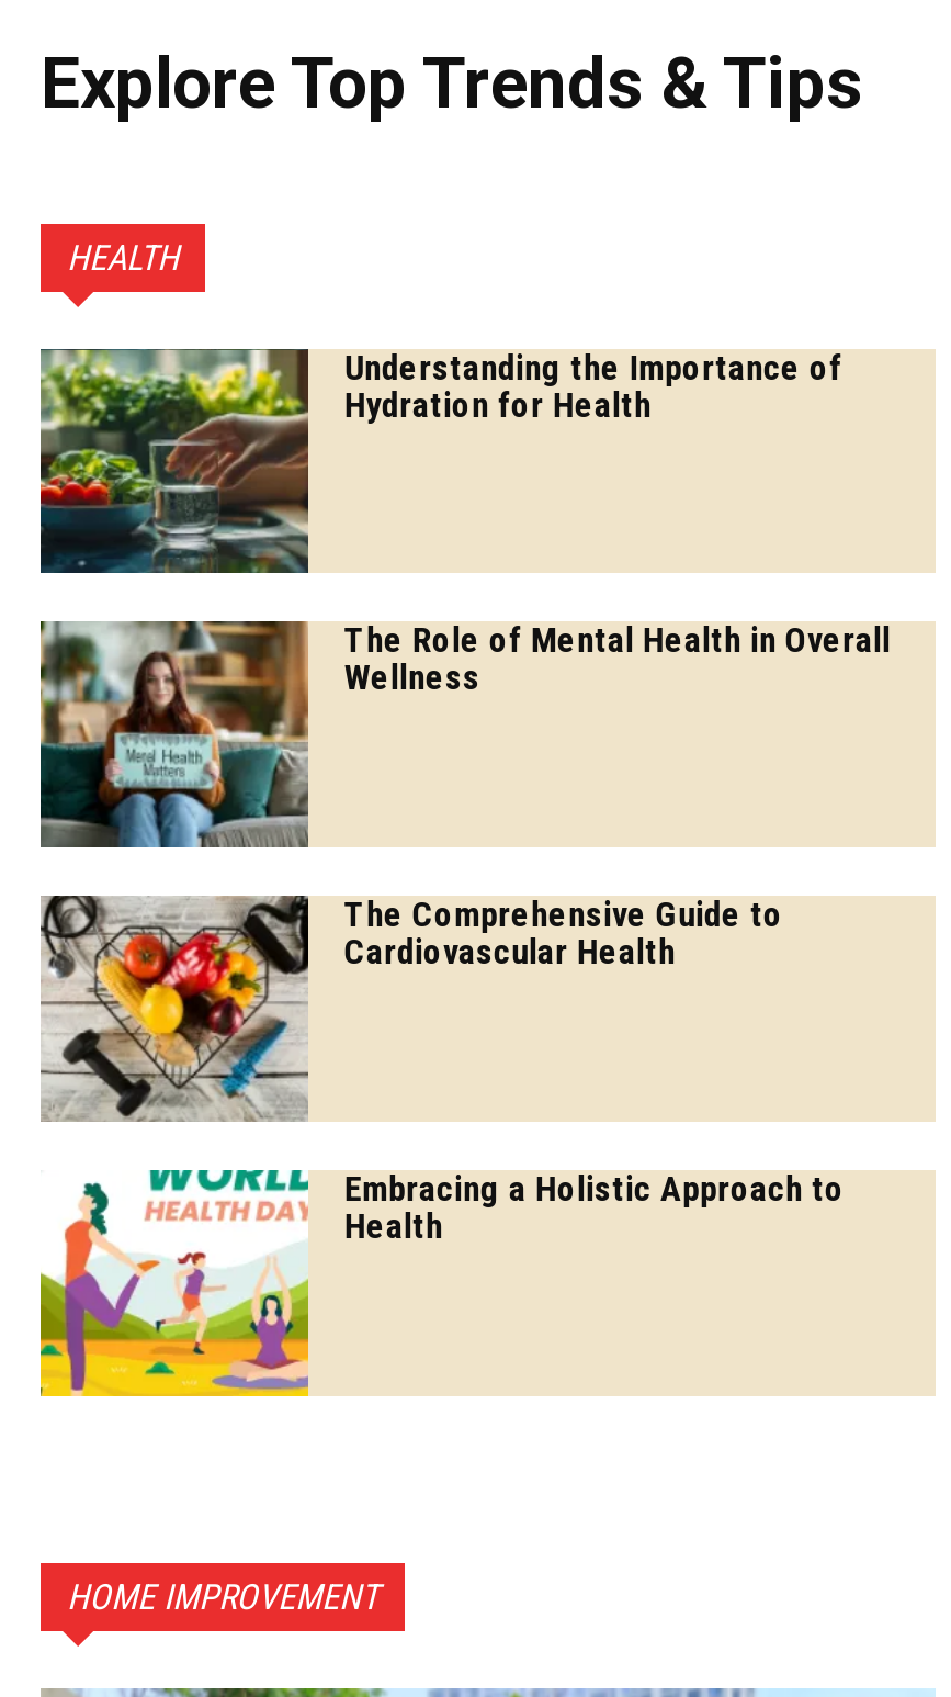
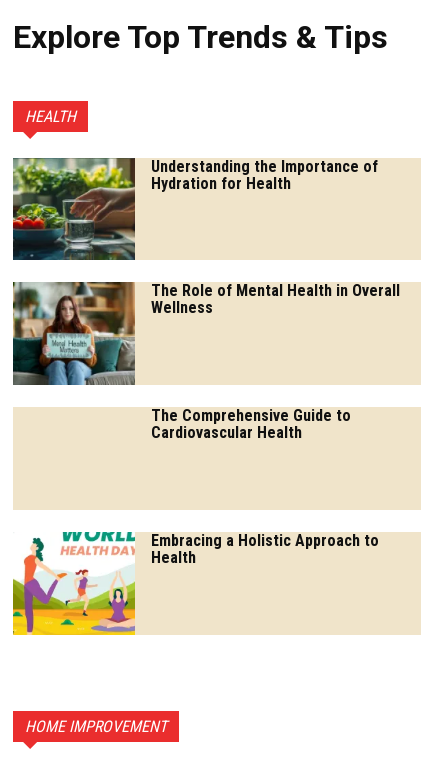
- [image]
